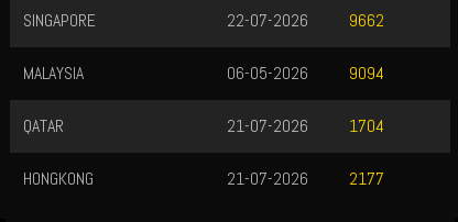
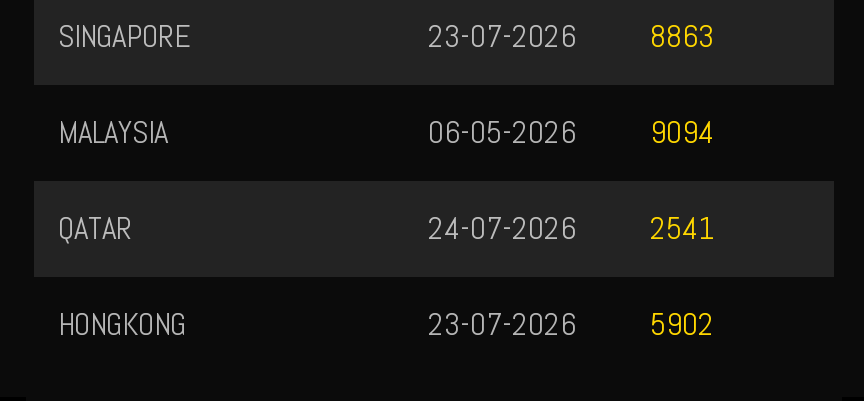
- 22-07-2026
+ 23-07-2026

- 9662
+ 8863

- 21-07-2026
+ 24-07-2026

- 1704
+ 2541

- 21-07-2026
+ 23-07-2026

- 2177
+ 5902
